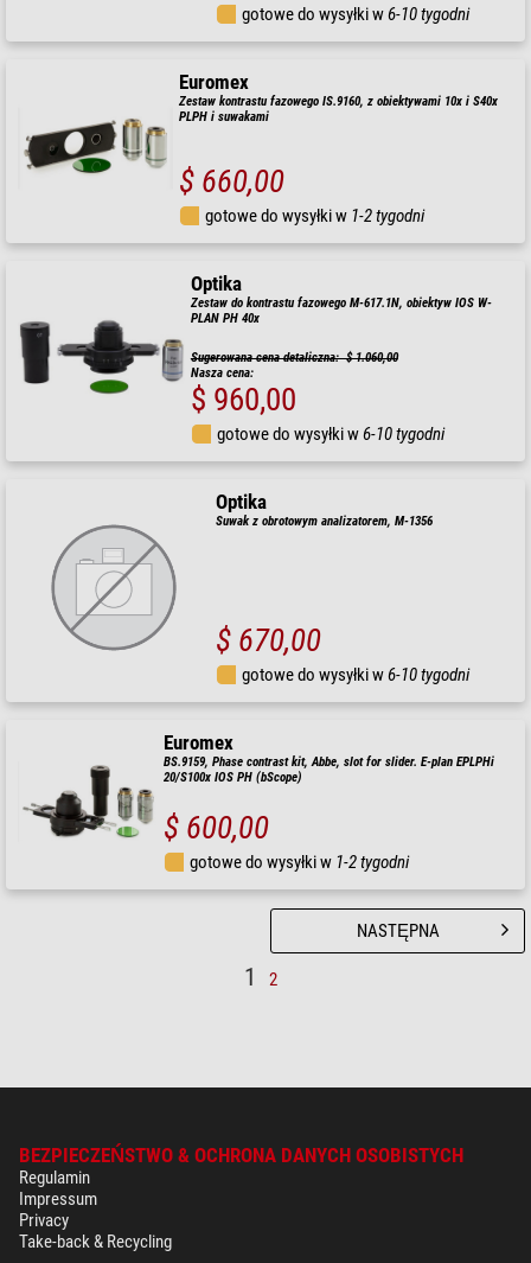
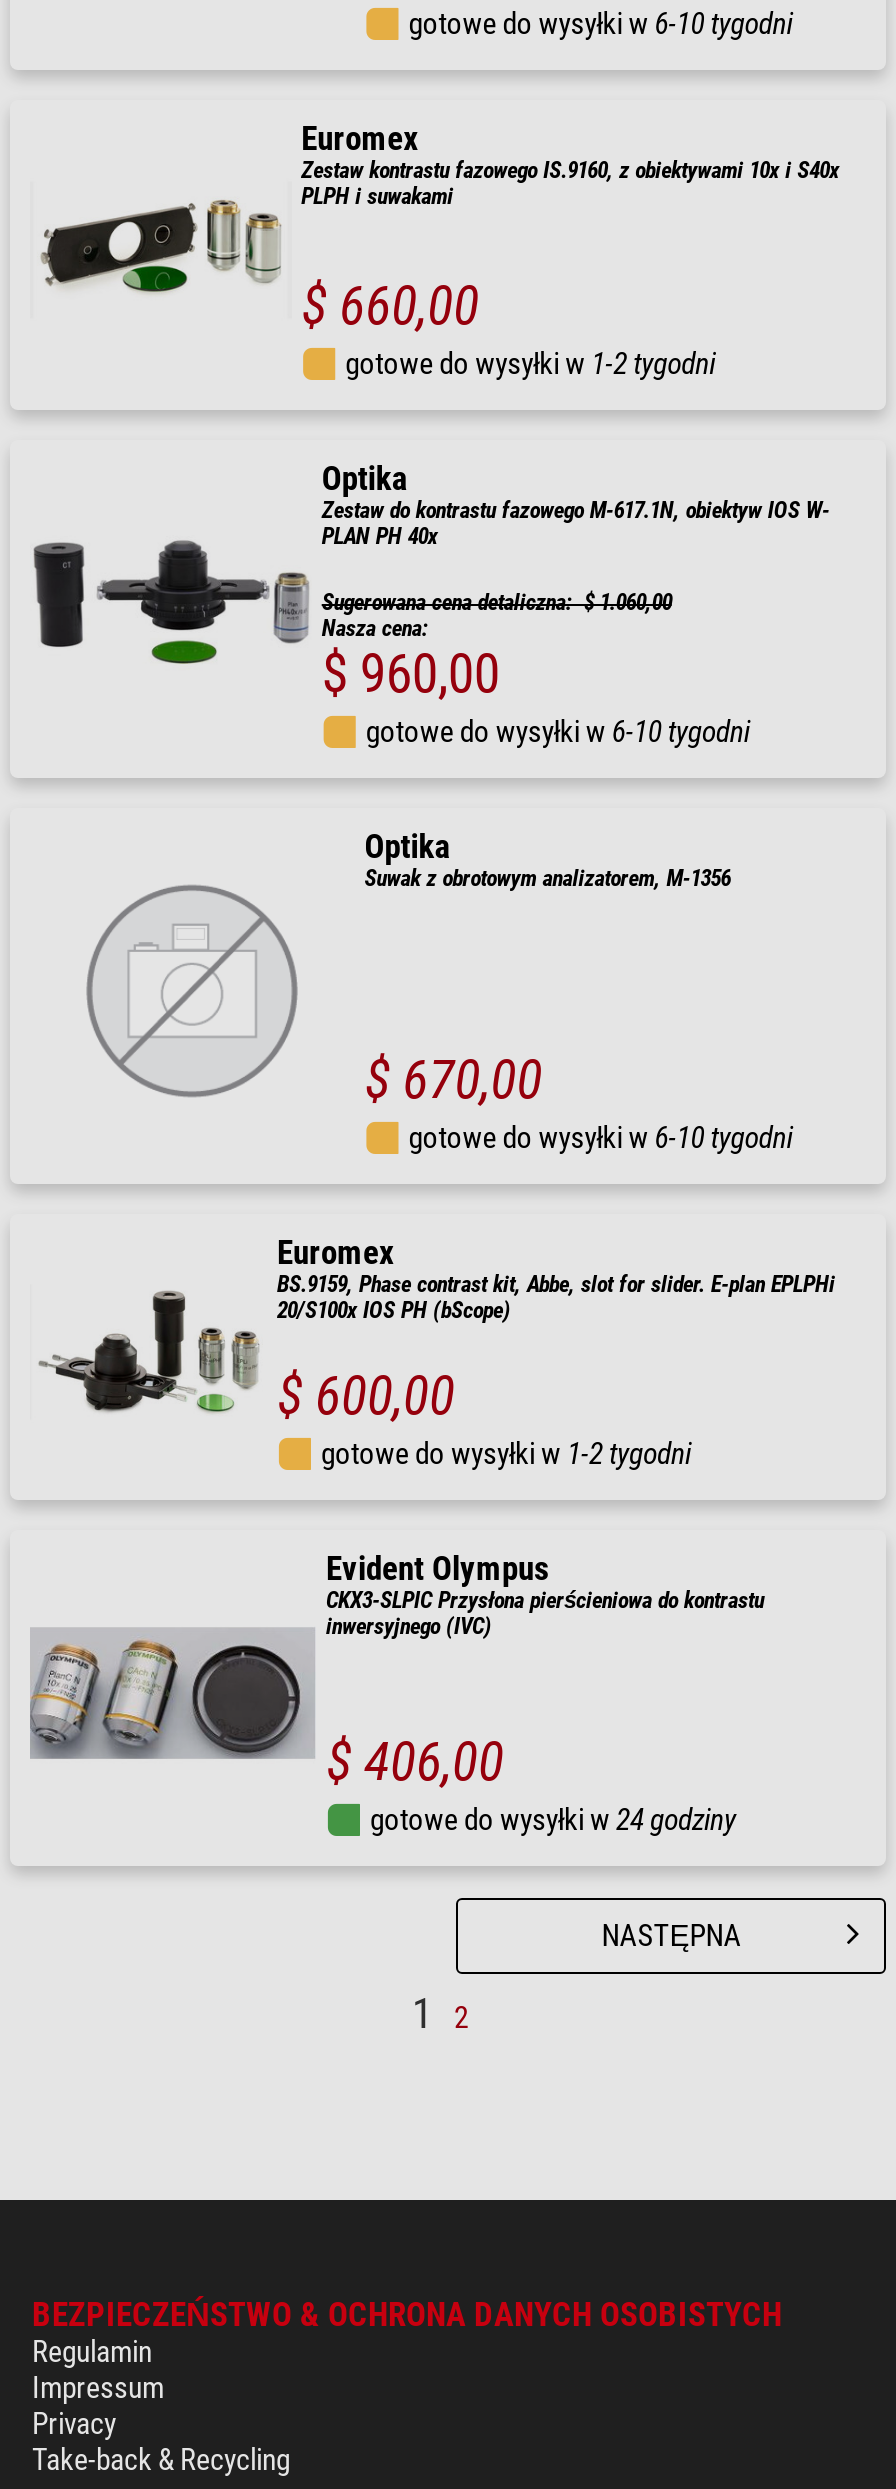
+ [image]
+ Evident Olympus
+ CKX3-SLPIC Przysłona pierścieniowa do kontrastu
+ inwersyjnego (IVC)
+ $ 406,00
+ gotowe do wysyłki w 24 godziny
